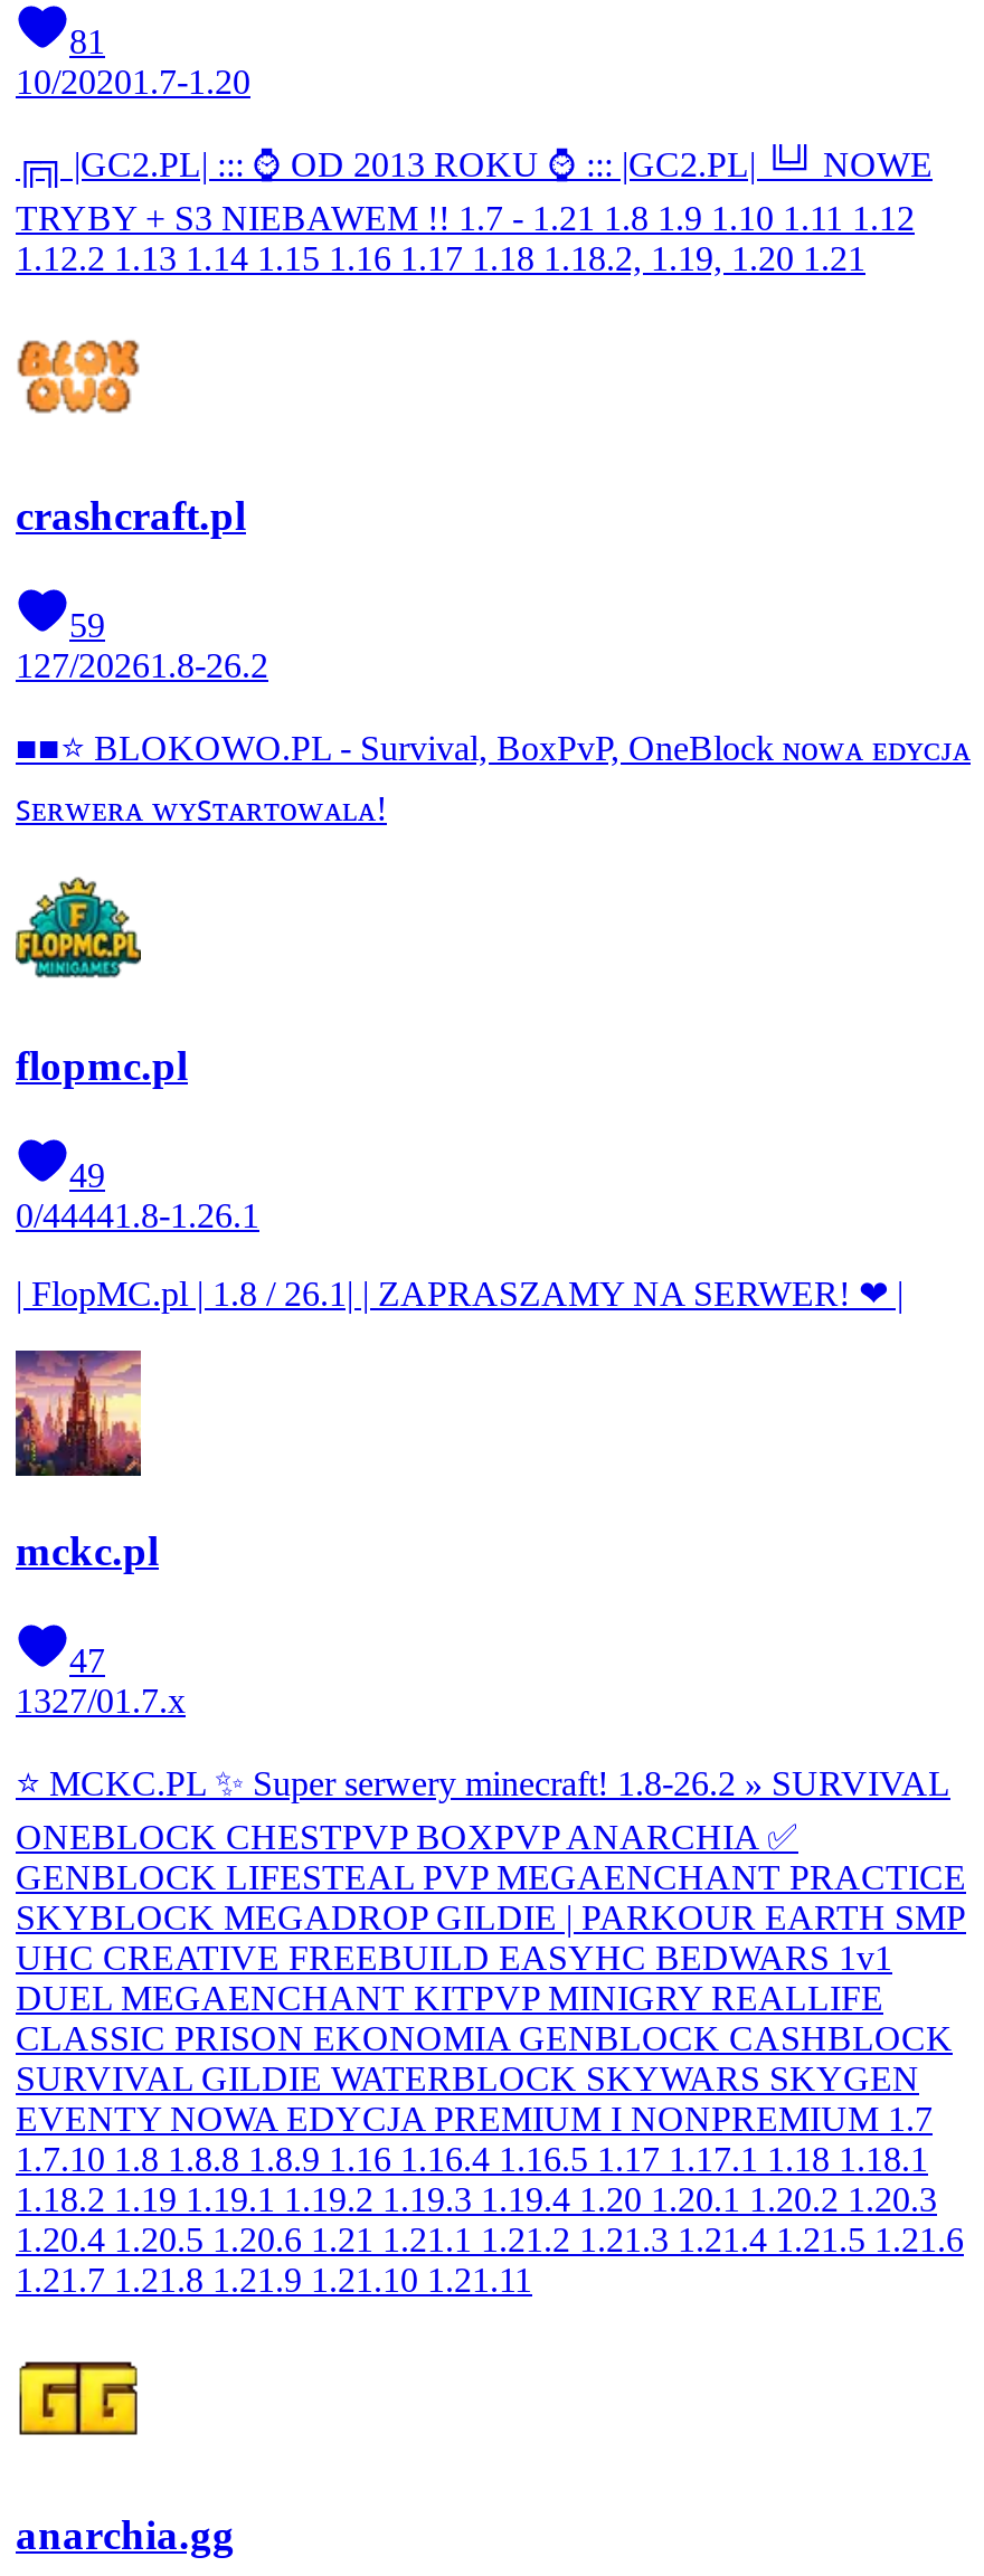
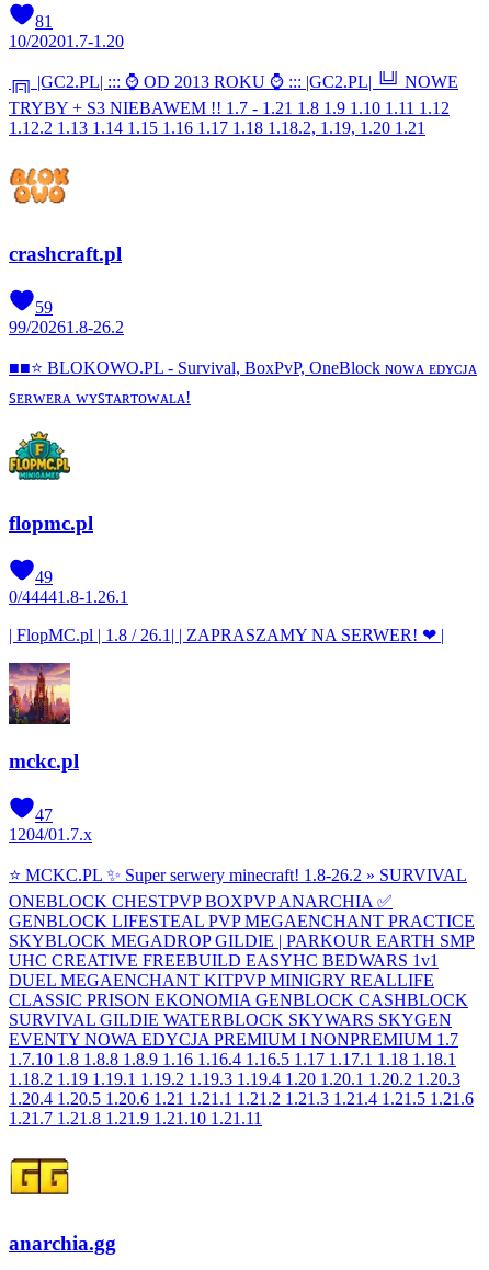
- 127/20261.8-26.2
+ 99/20261.8-26.2

- 1327/01.7.x
+ 1204/01.7.x
